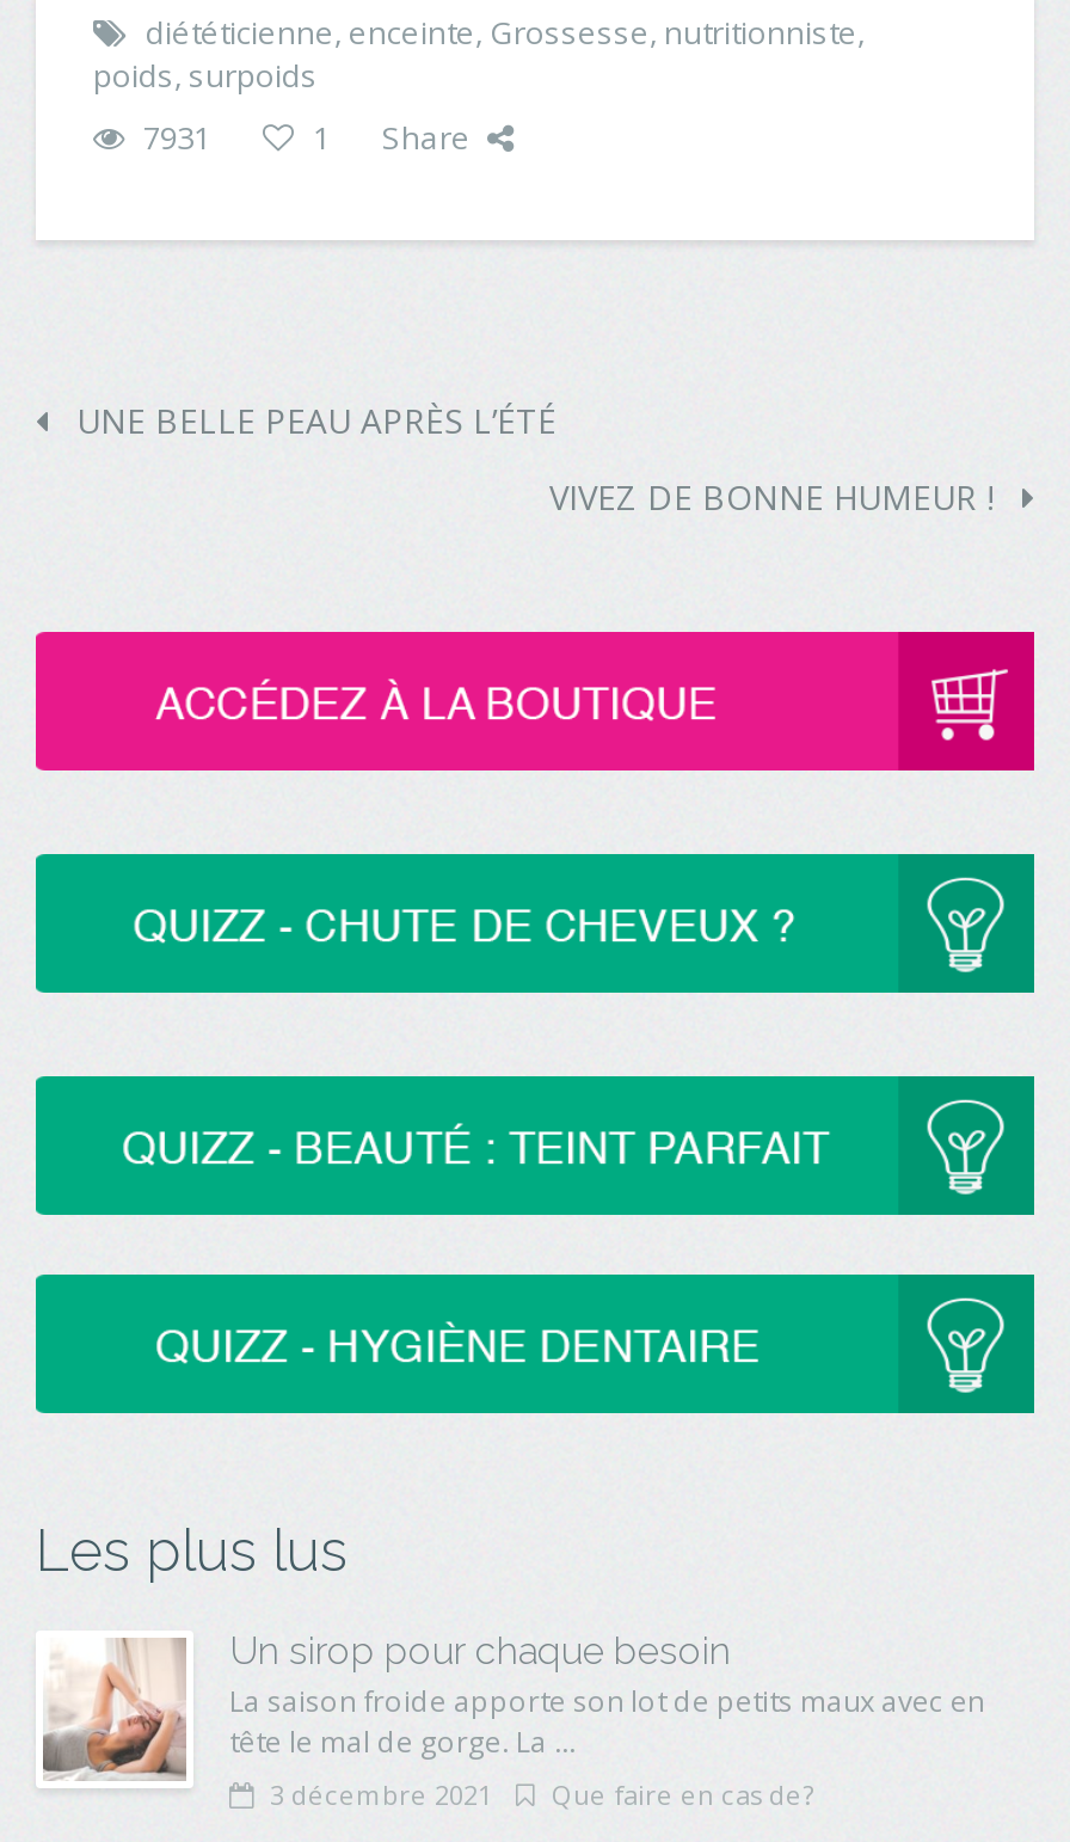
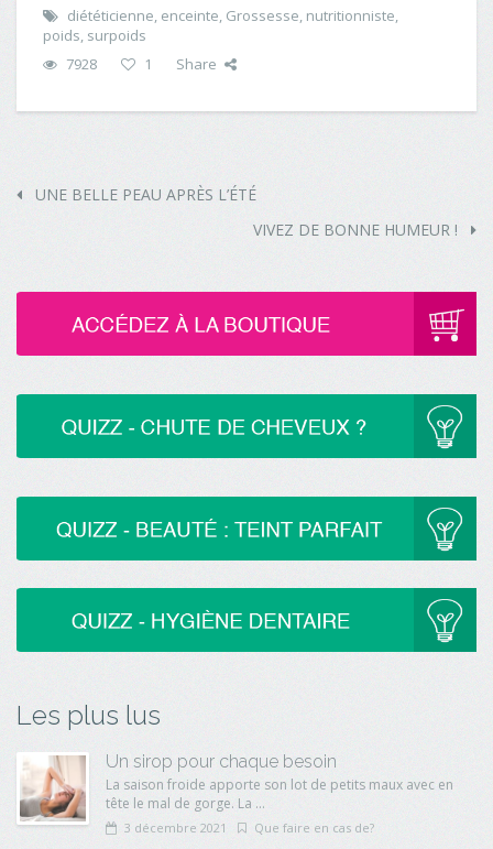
- 7931
+ 7928
